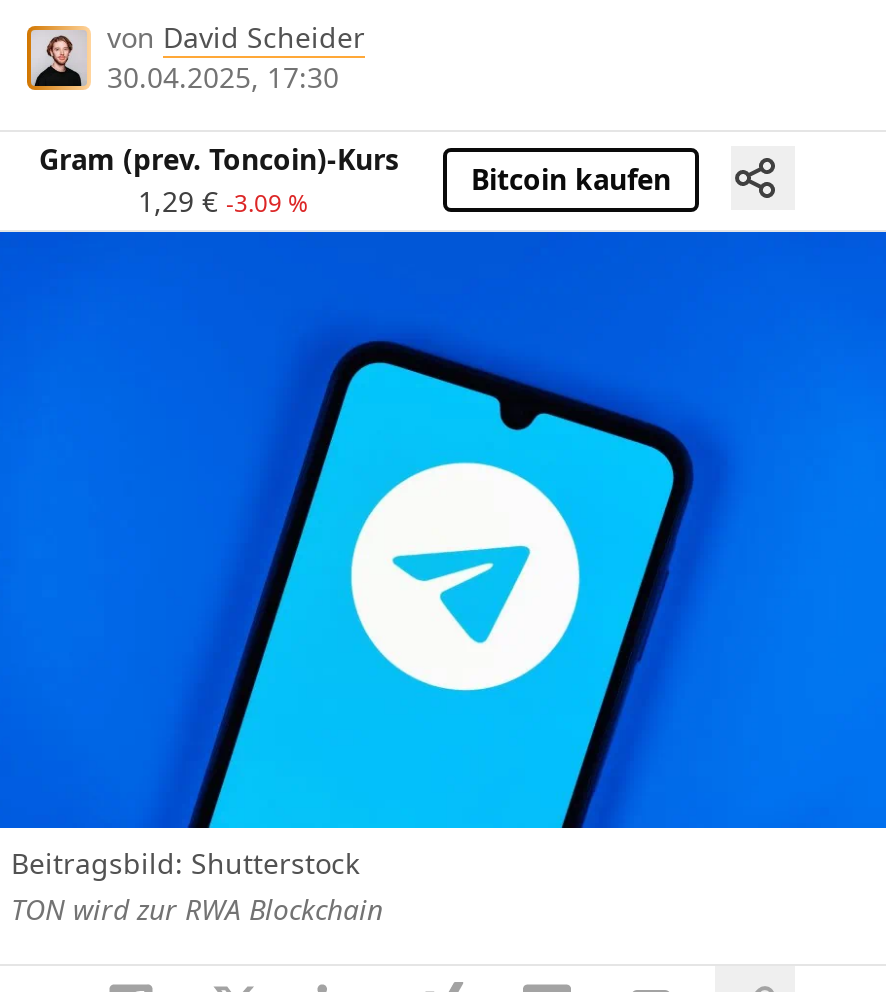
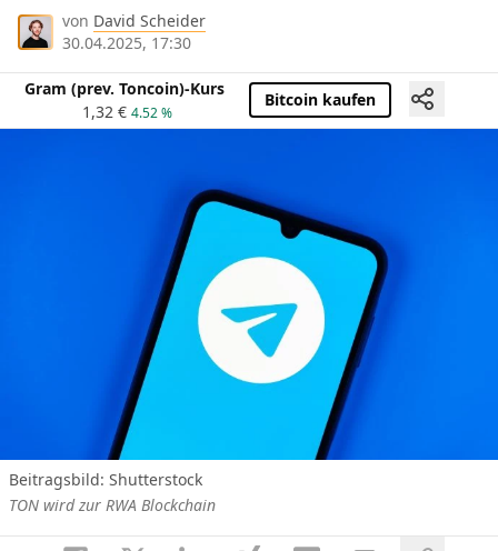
- 1,29 € -3.09 %
+ 1,32 € 4.52 %
